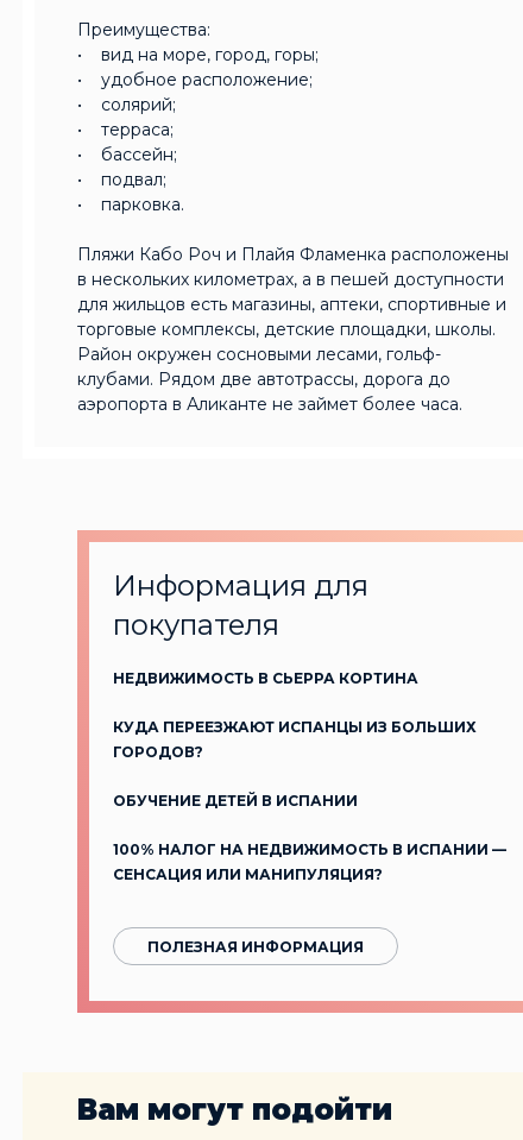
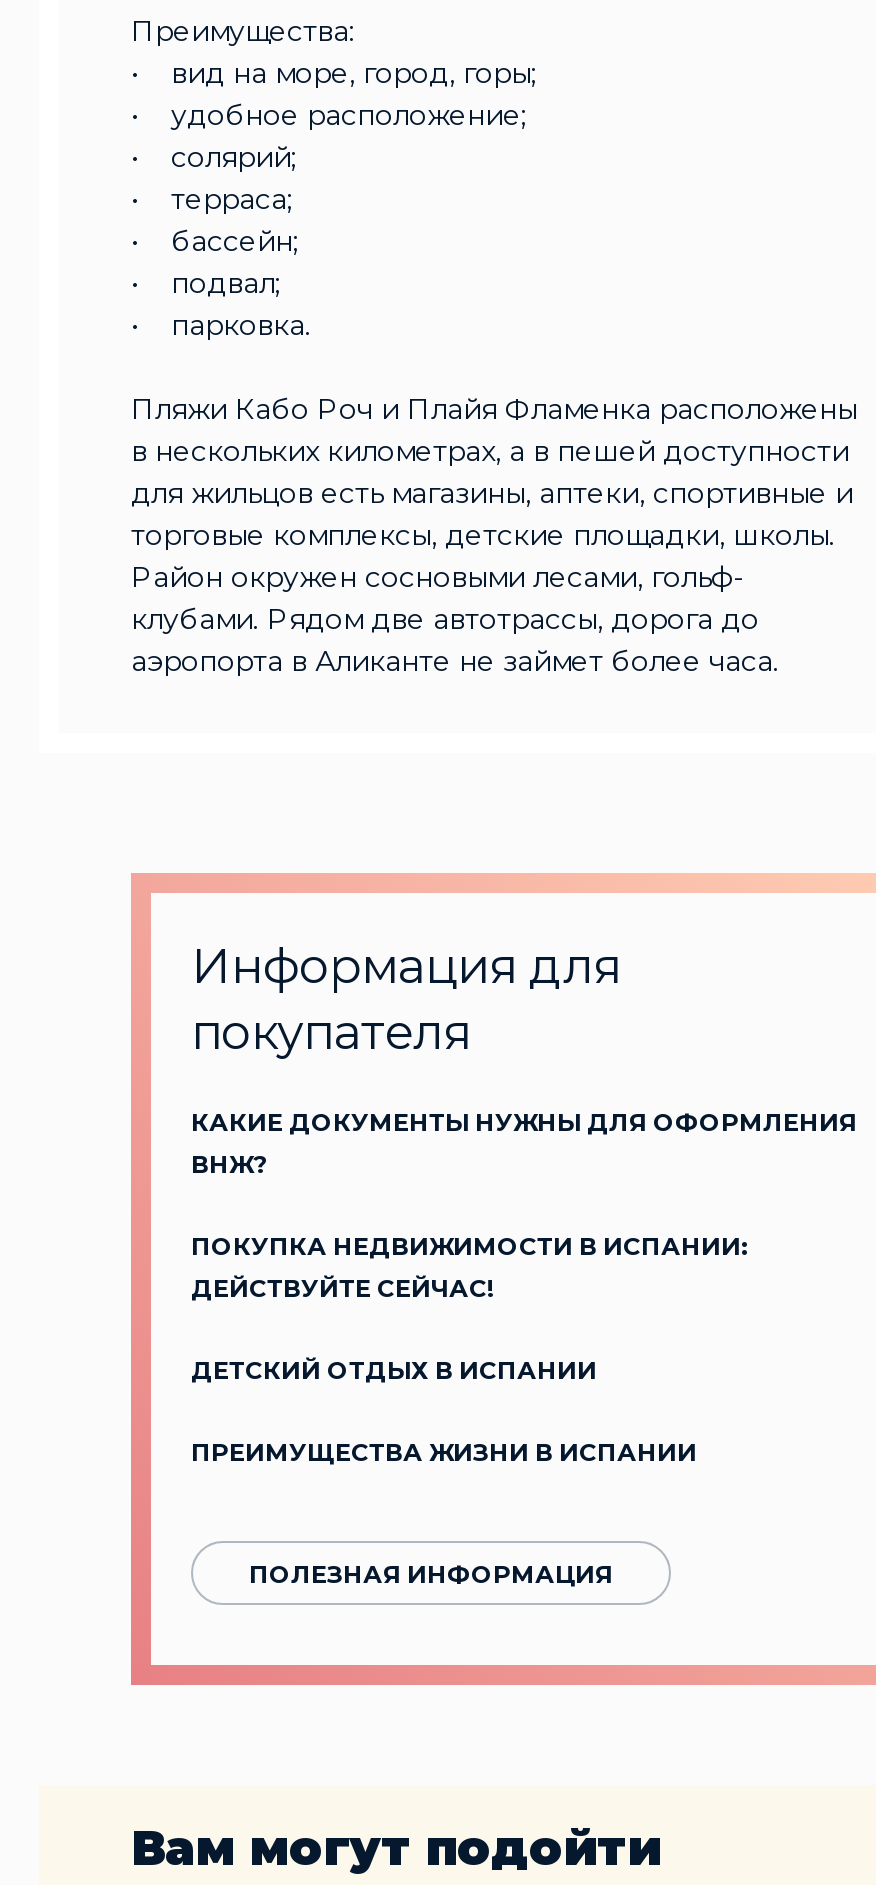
- НЕДВИЖИМОСТЬ В СЬЕРРА КОРТИНА
+ КАКИЕ ДОКУМЕНТЫ НУЖНЫ ДЛЯ ОФОРМЛЕНИЯ
+ ВНЖ?

- КУДА ПЕРЕЕЗЖАЮТ ИСПАНЦЫ ИЗ БОЛЬШИХ
- ГОРОДОВ?
+ ПОКУПКА НЕДВИЖИМОСТИ В ИСПАНИИ:
+ ДЕЙСТВУЙТЕ СЕЙЧАС!

- ОБУЧЕНИЕ ДЕТЕЙ В ИСПАНИИ
+ ДЕТСКИЙ ОТДЫХ В ИСПАНИИ

- 100% НАЛОГ НА НЕДВИЖИМОСТЬ В ИСПАНИИ —
- СЕНСАЦИЯ ИЛИ МАНИПУЛЯЦИЯ?
+ ПРЕИМУЩЕСТВА ЖИЗНИ В ИСПАНИИ
